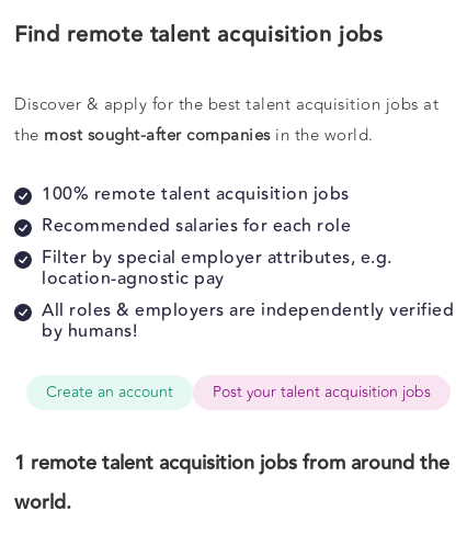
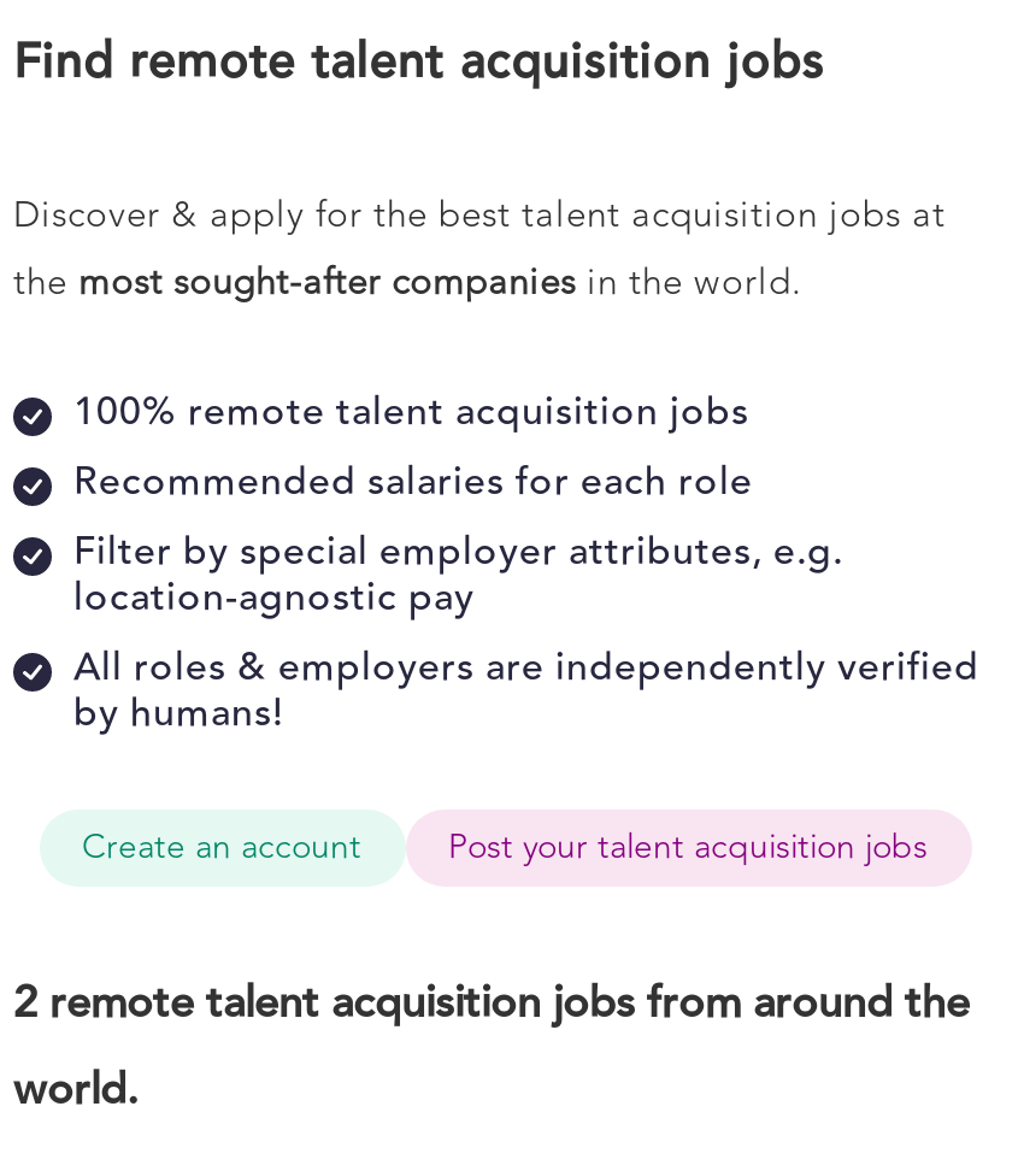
- 1 remote talent acquisition jobs from around the
+ 2 remote talent acquisition jobs from around the
